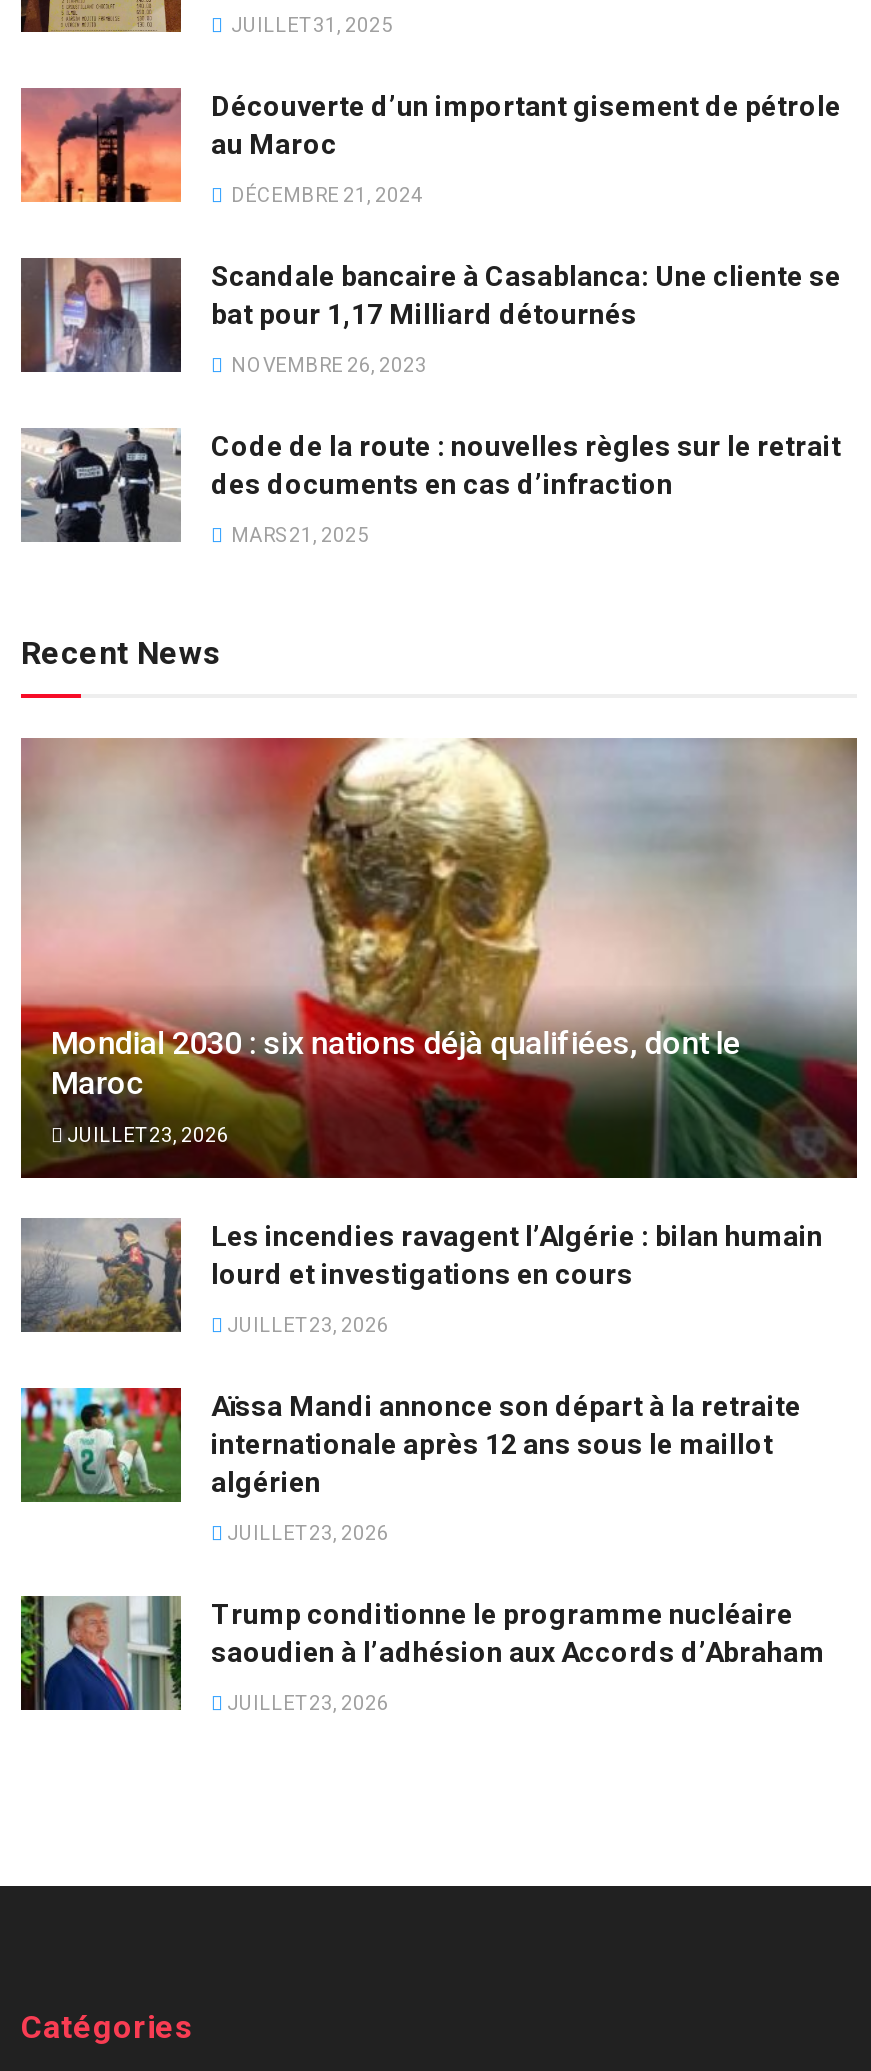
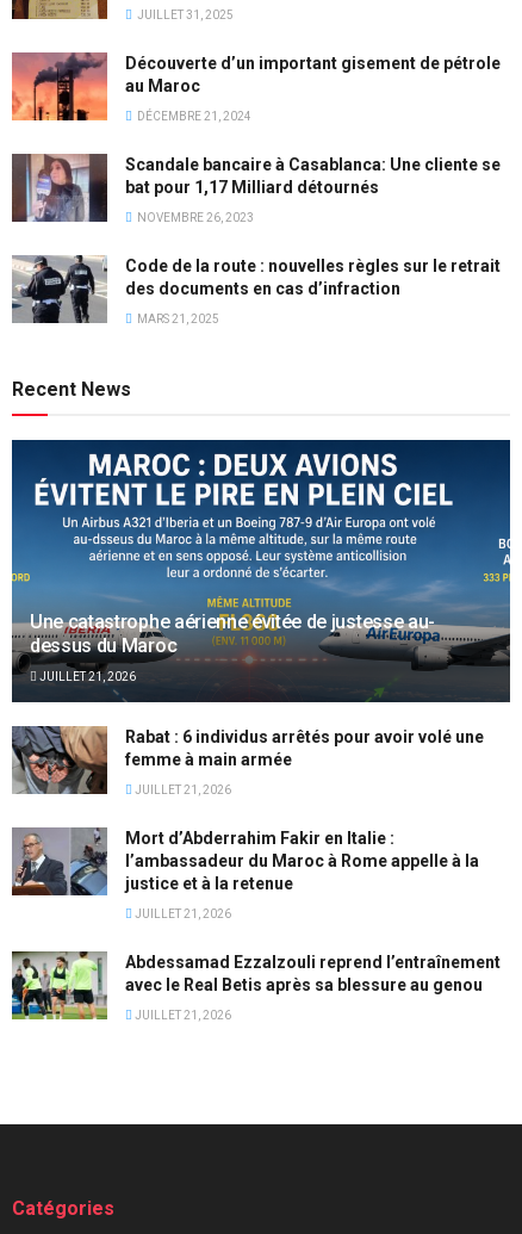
- [image]
- Mondial 2030 : six nations déjà qualifiées, dont le
- Maroc
+ [image]
+ Une catastrophe aérienne évitée de justesse au-
+ dessus du Maroc

- JUILLET 23, 2026
+ JUILLET 21, 2026

- [image]
- Les incendies ravagent l’Algérie : bilan humain
- lourd et investigations en cours
+ [image]
+ Rabat : 6 individus arrêtés pour avoir volé une
+ femme à main armée

- JUILLET 23, 2026
+ JUILLET 21, 2026

- [image]
- Aïssa Mandi annonce son départ à la retraite
- internationale après 12 ans sous le maillot
- algérien
+ [image]
+ Mort d’Abderrahim Fakir en Italie :
+ l’ambassadeur du Maroc à Rome appelle à la
+ justice et à la retenue

- JUILLET 23, 2026
+ JUILLET 21, 2026

- [image]
- Trump conditionne le programme nucléaire
- saoudien à l’adhésion aux Accords d’Abraham
+ [image]
+ Abdessamad Ezzalzouli reprend l’entraînement
+ avec le Real Betis après sa blessure au genou

- JUILLET 23, 2026
+ JUILLET 21, 2026
